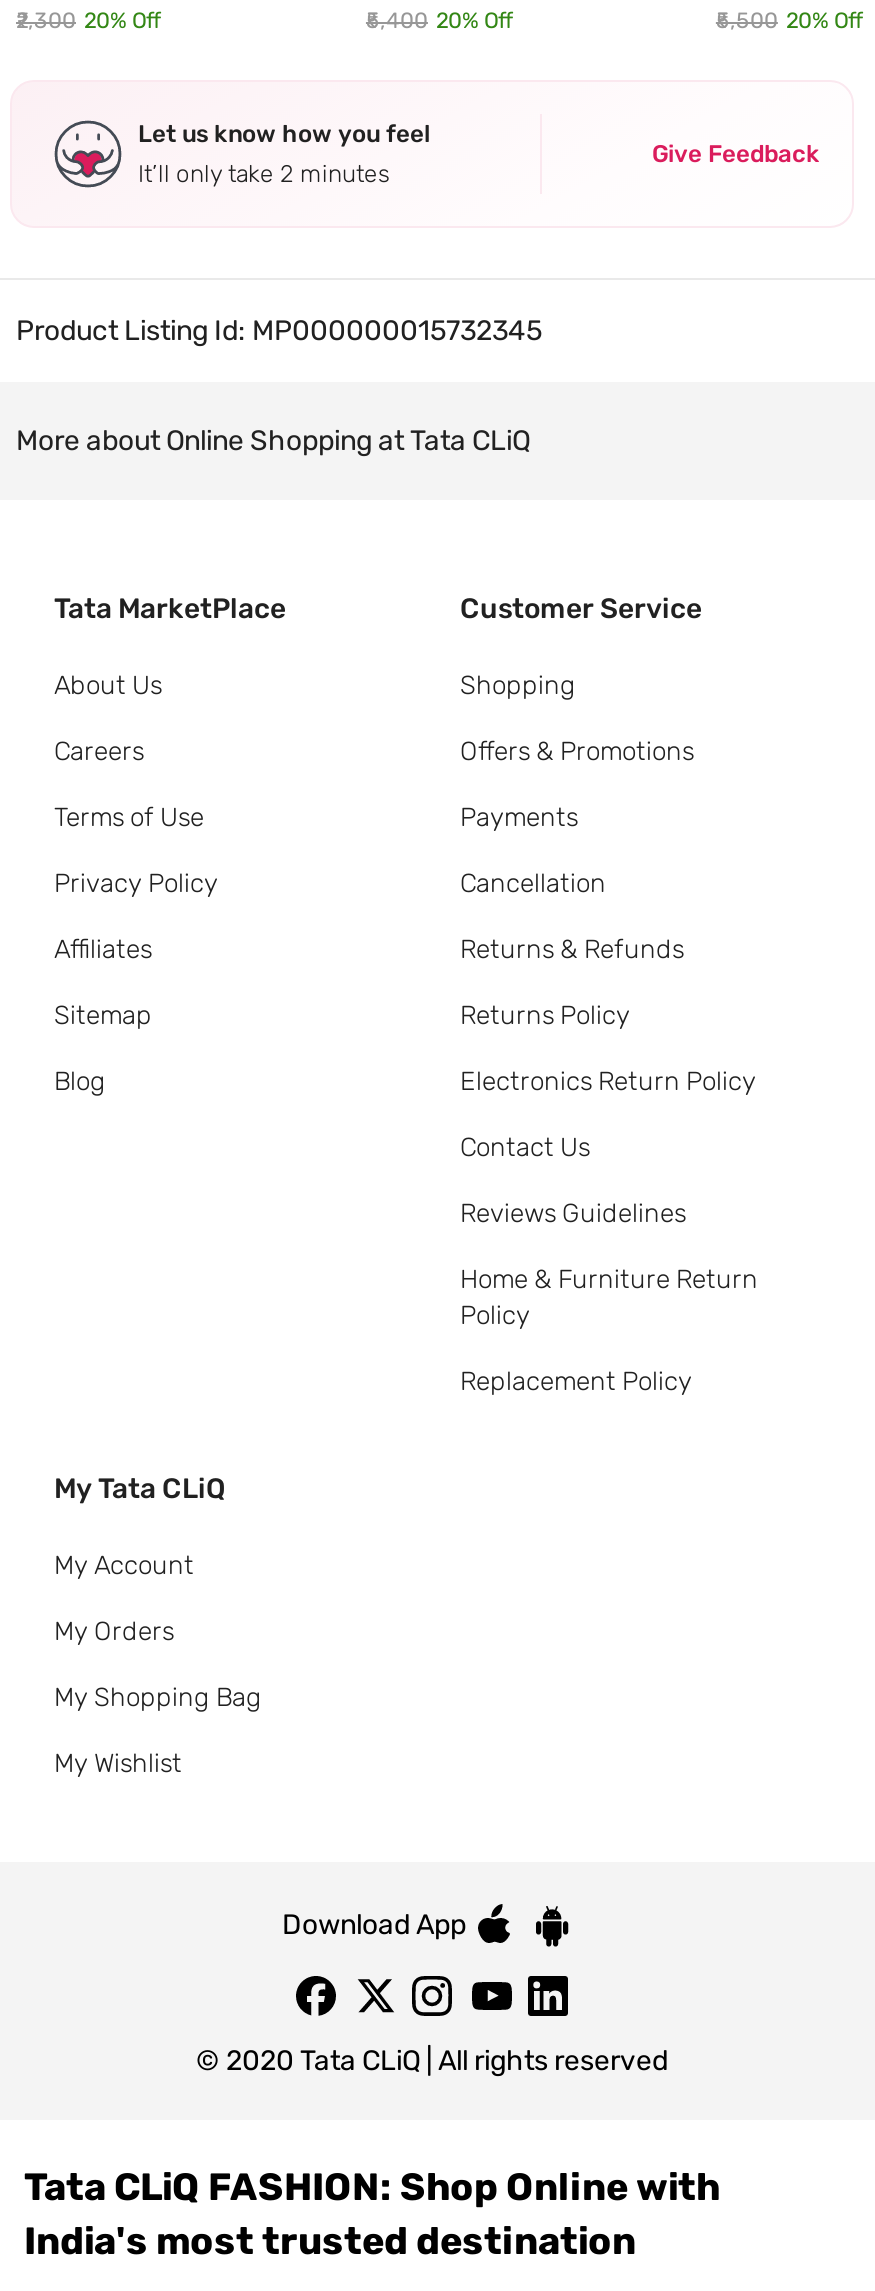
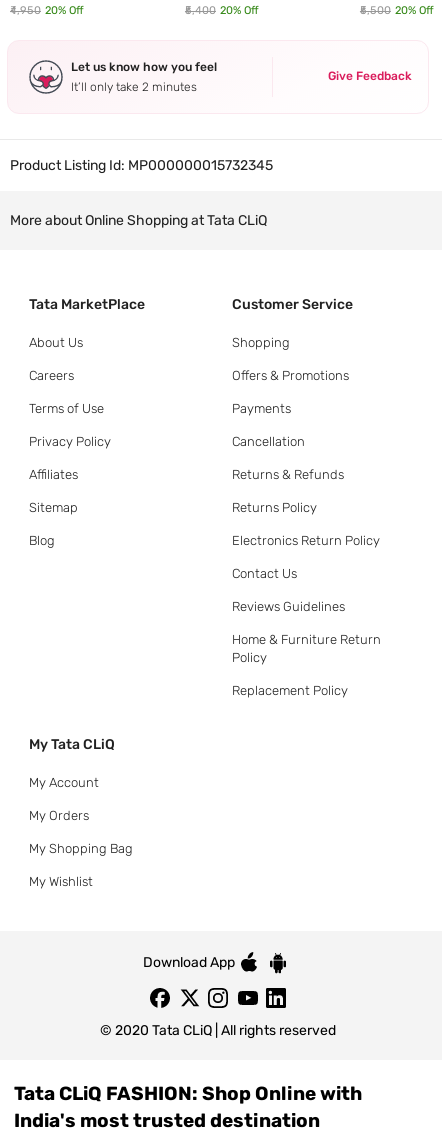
- ₹2,300 20% Off
+ ₹4,950 20% Off
